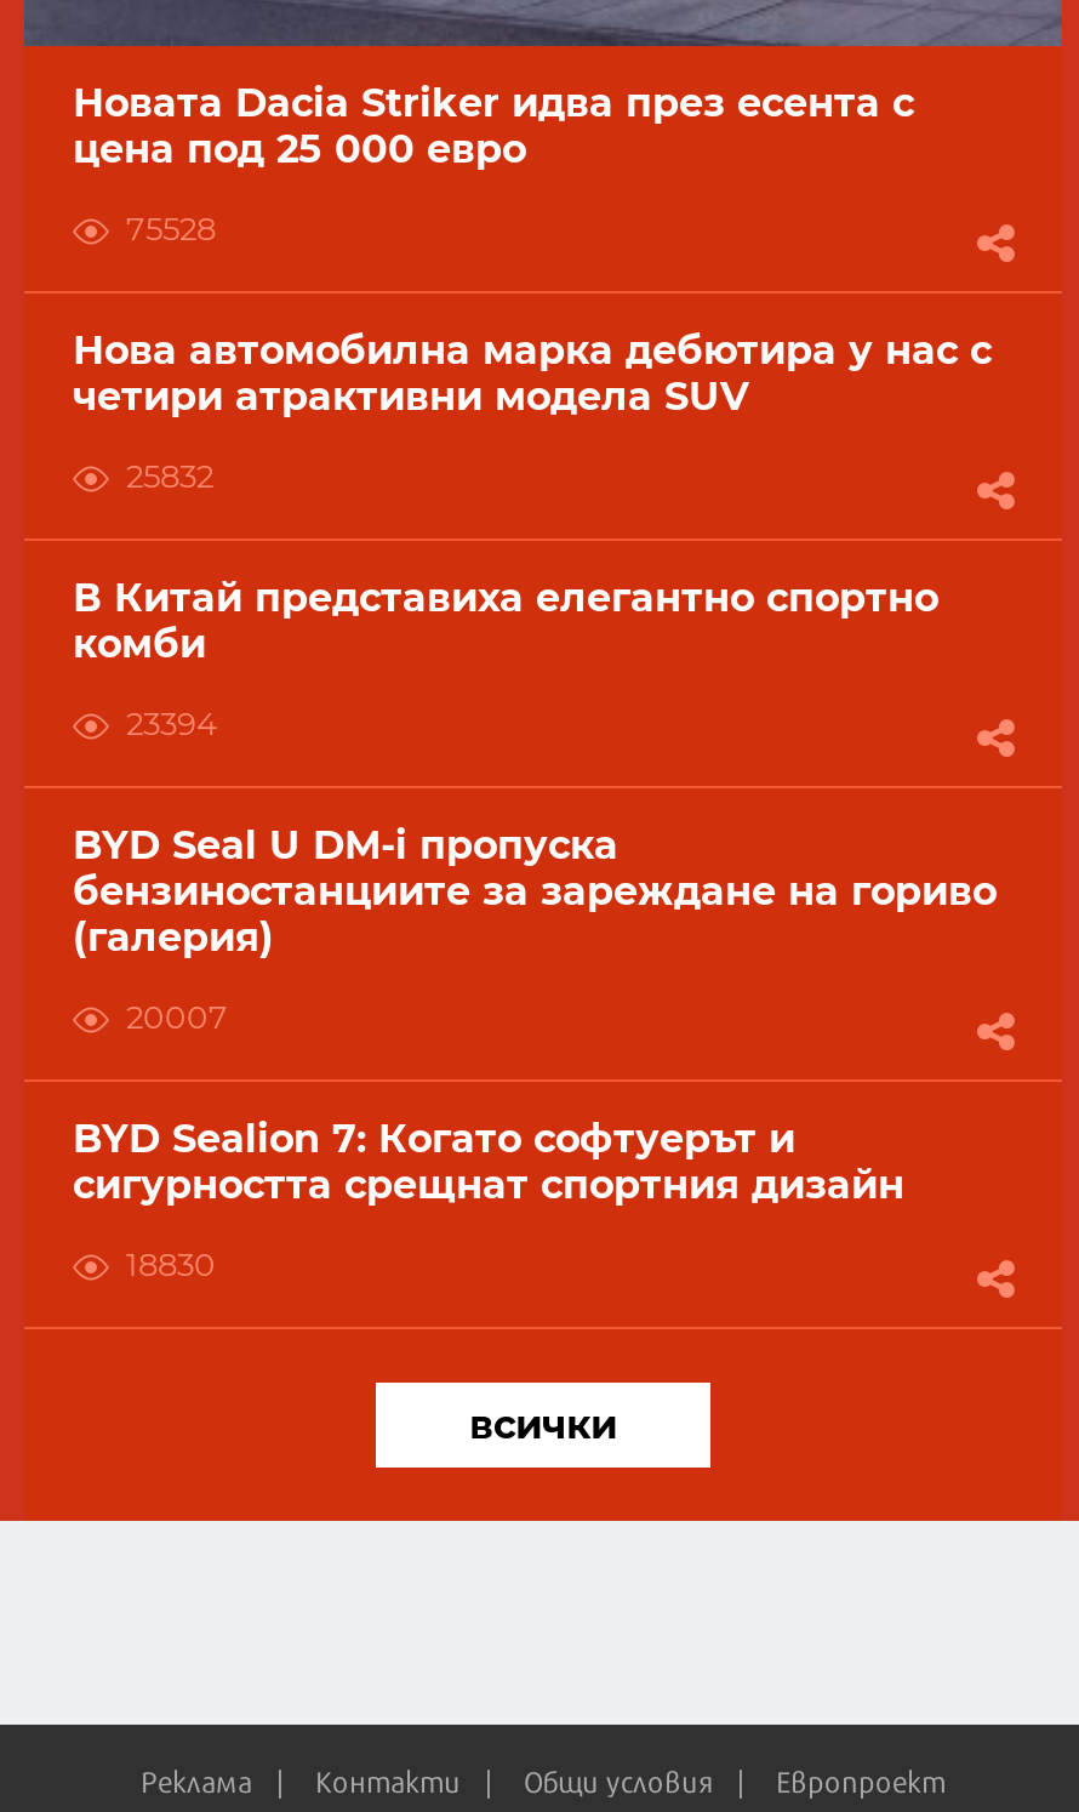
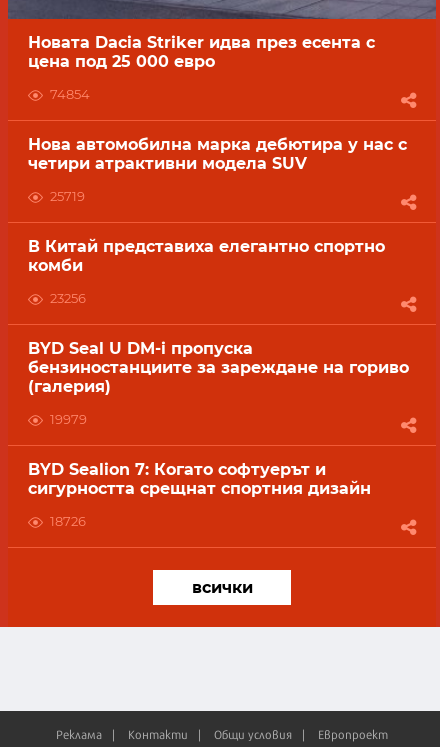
- 75528
+ 74854

- 25832
+ 25719

- 23394
+ 23256

- 20007
+ 19979

- 18830
+ 18726
